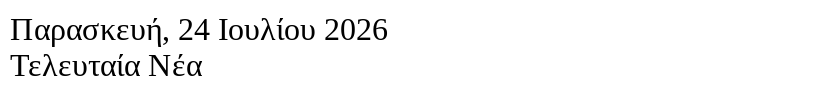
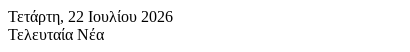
- Παρασκευή, 24 Ιουλίου 2026
+ Τετάρτη, 22 Ιουλίου 2026
